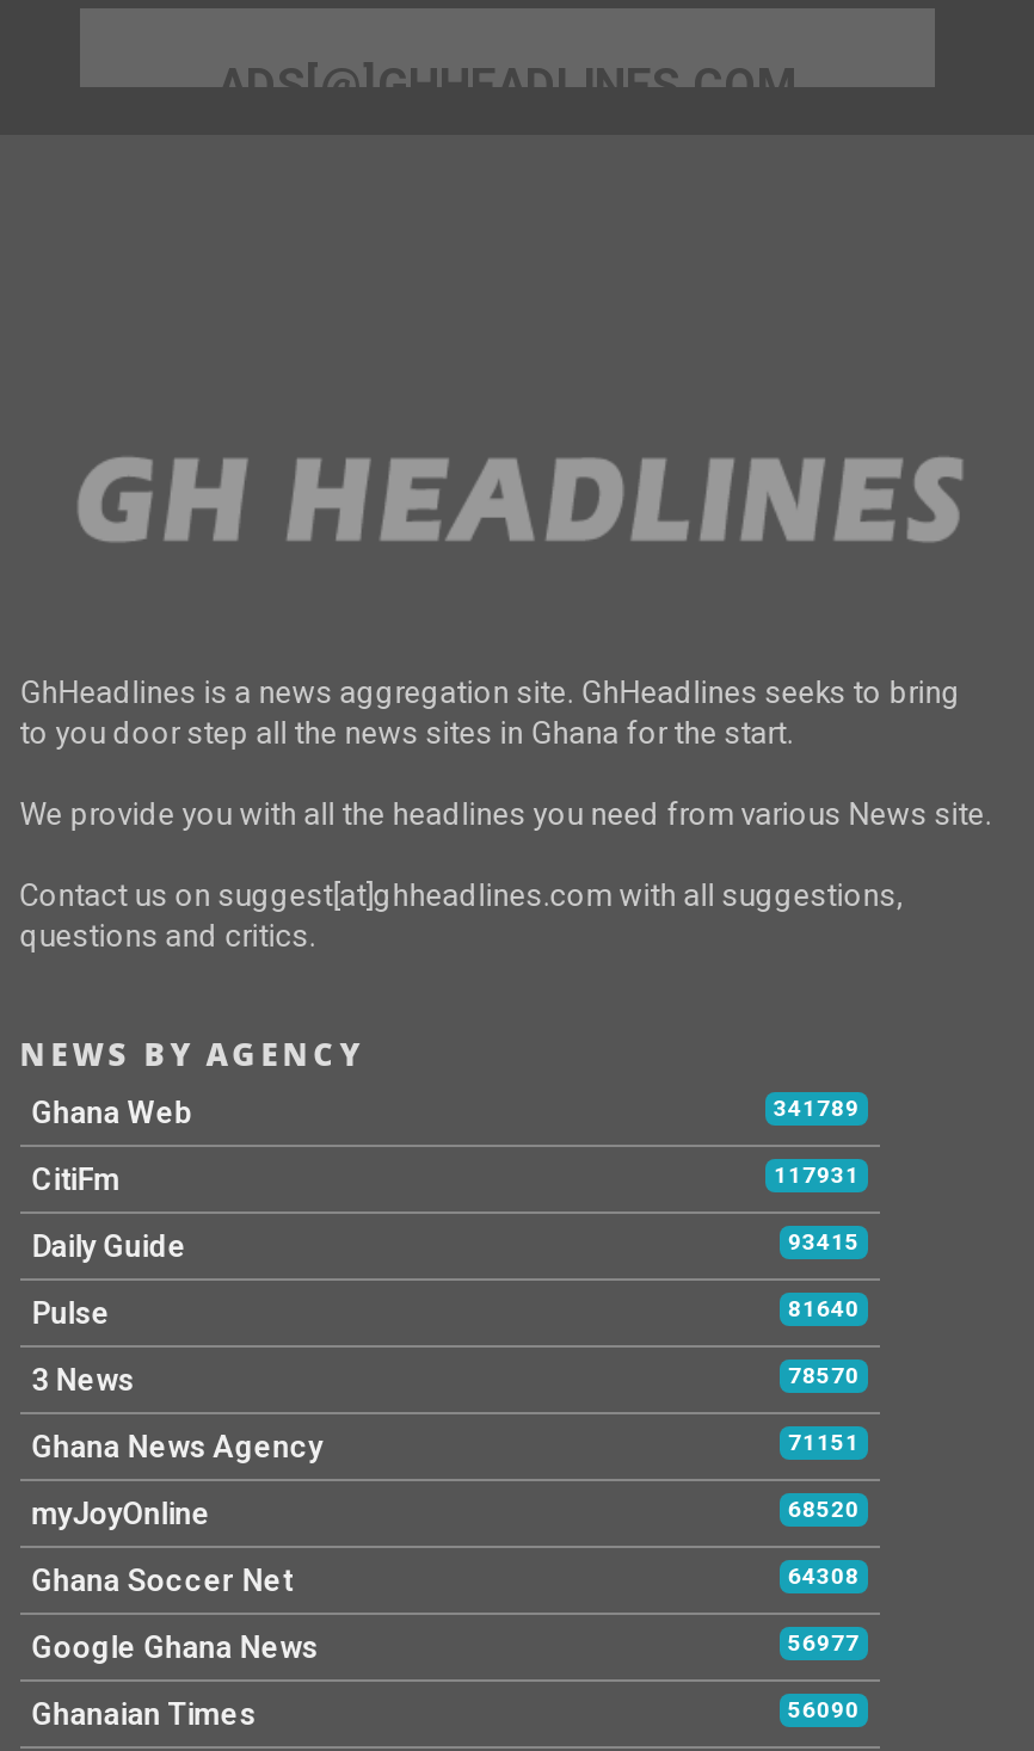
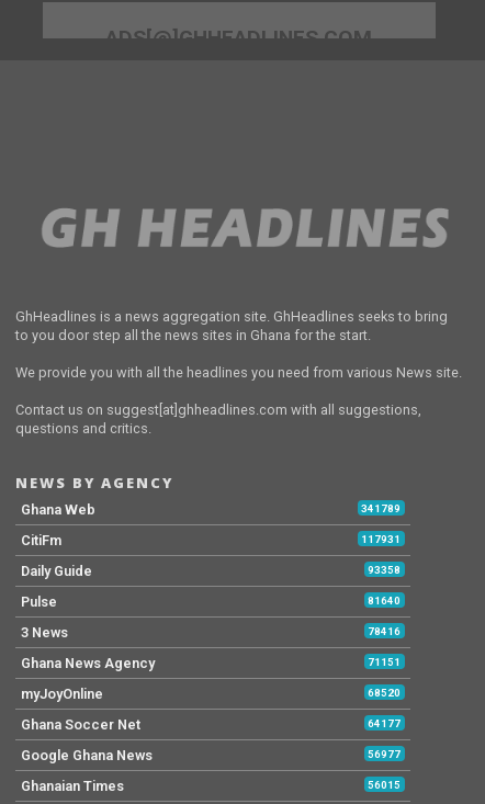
- 93415
+ 93358

- 78570
+ 78416

- 64308
+ 64177

- 56090
+ 56015
